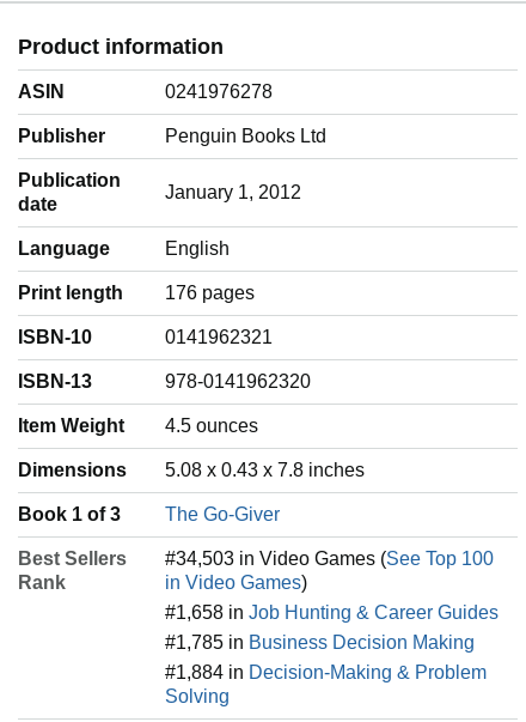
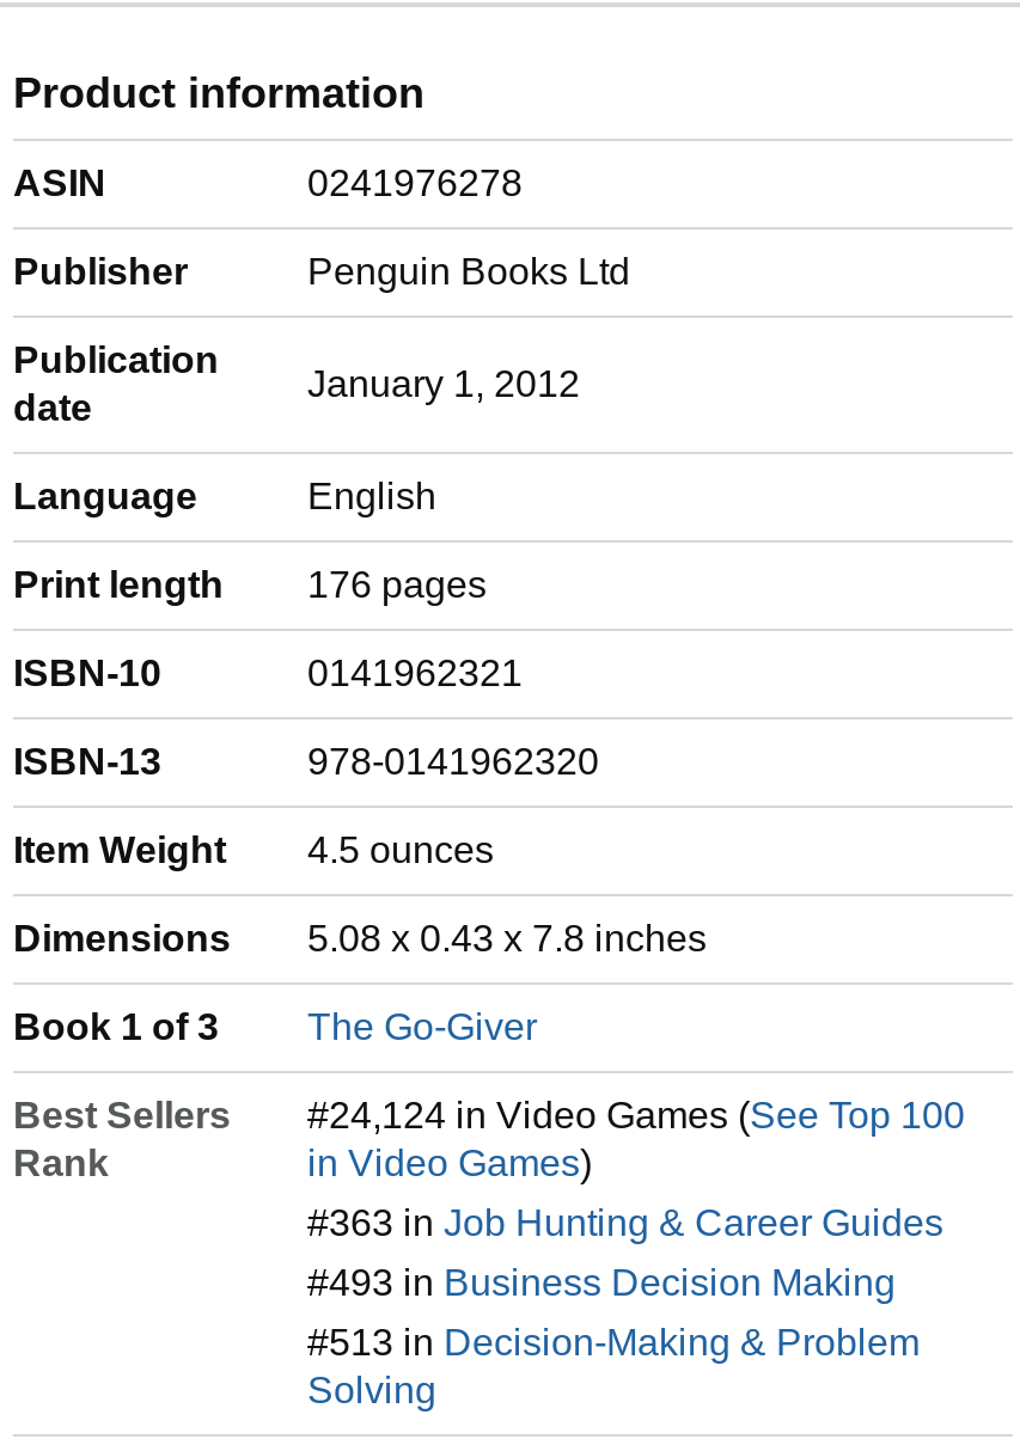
- #34,503 in Video Games (See Top 100
+ #24,124 in Video Games (See Top 100

- #1,658 in Job Hunting & Career Guides
+ #363 in Job Hunting & Career Guides

- #1,785 in Business Decision Making
+ #493 in Business Decision Making

- #1,884 in Decision-Making & Problem
+ #513 in Decision-Making & Problem
